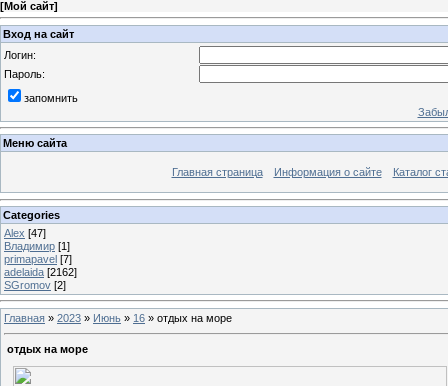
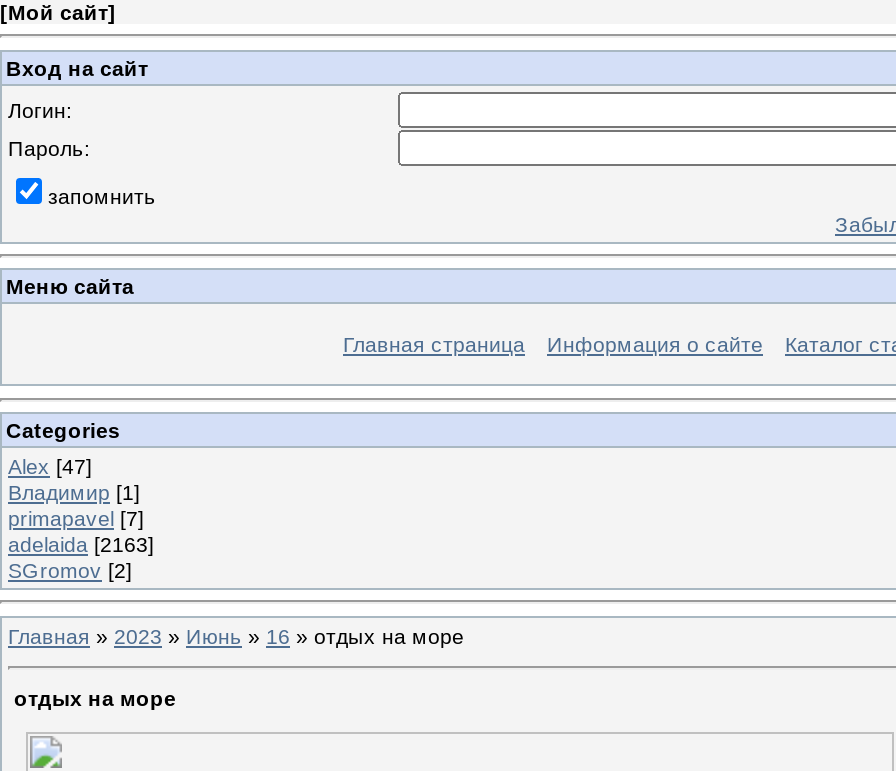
- adelaida [2162]
+ adelaida [2163]
